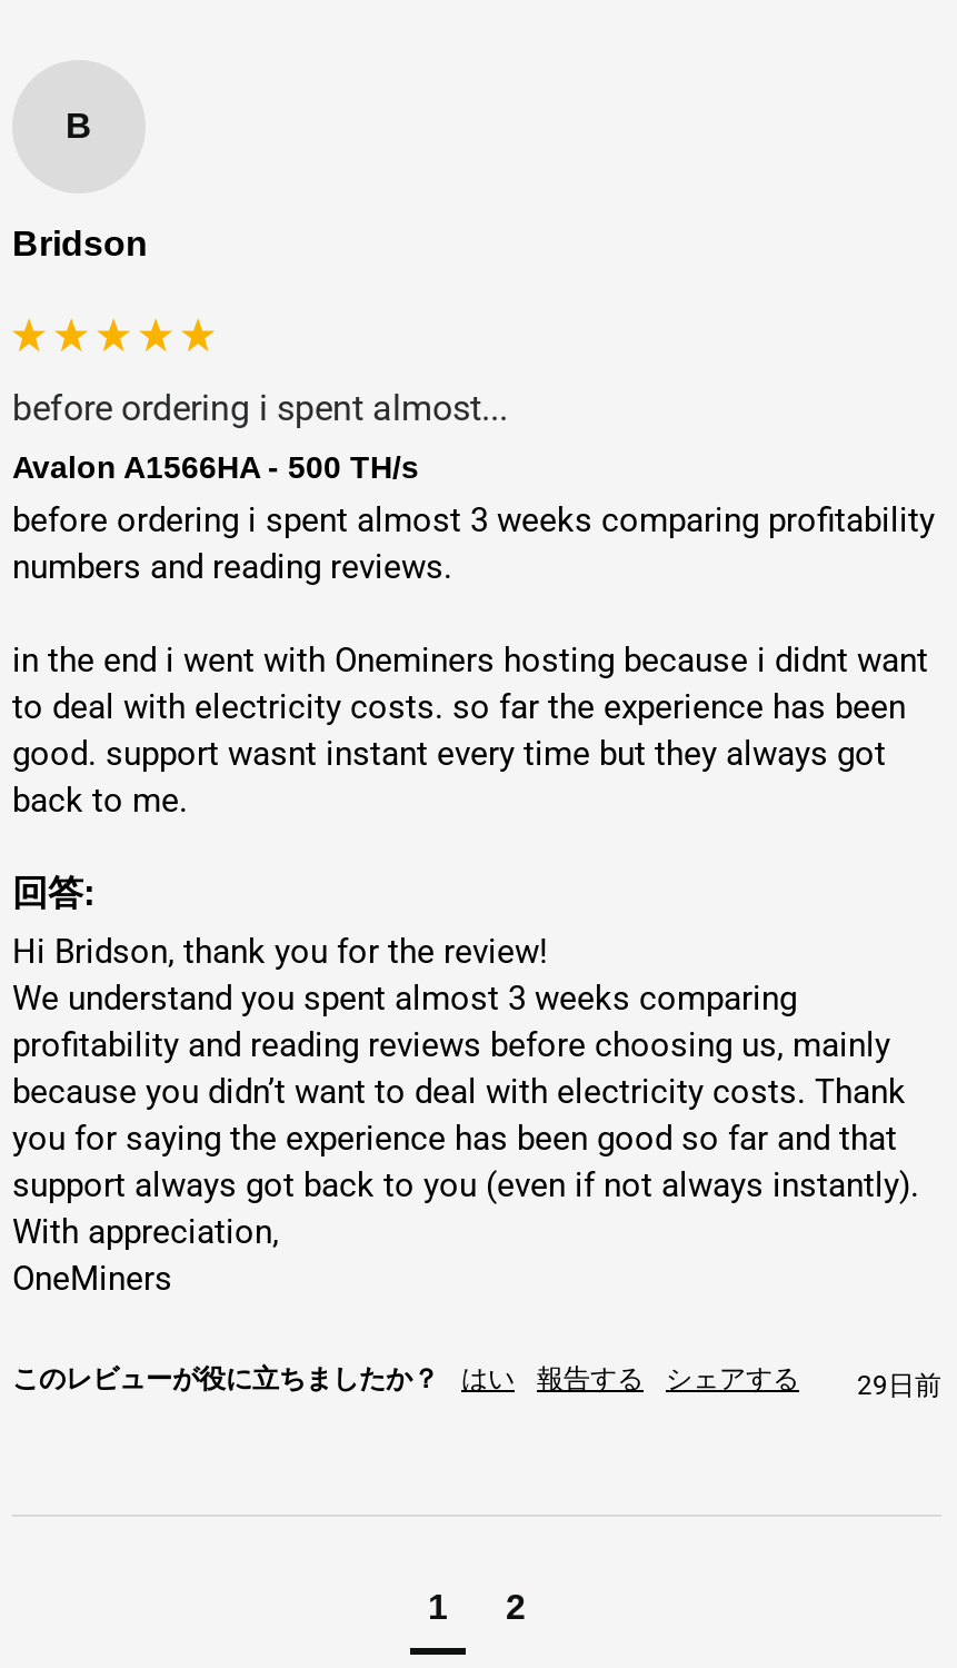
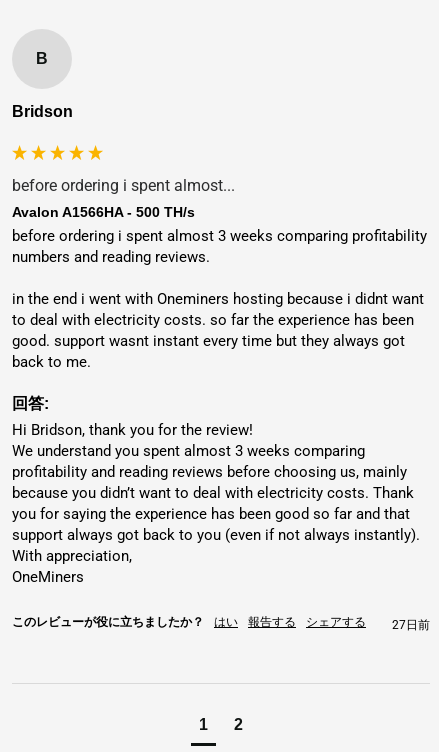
- 29日前
+ 27日前
